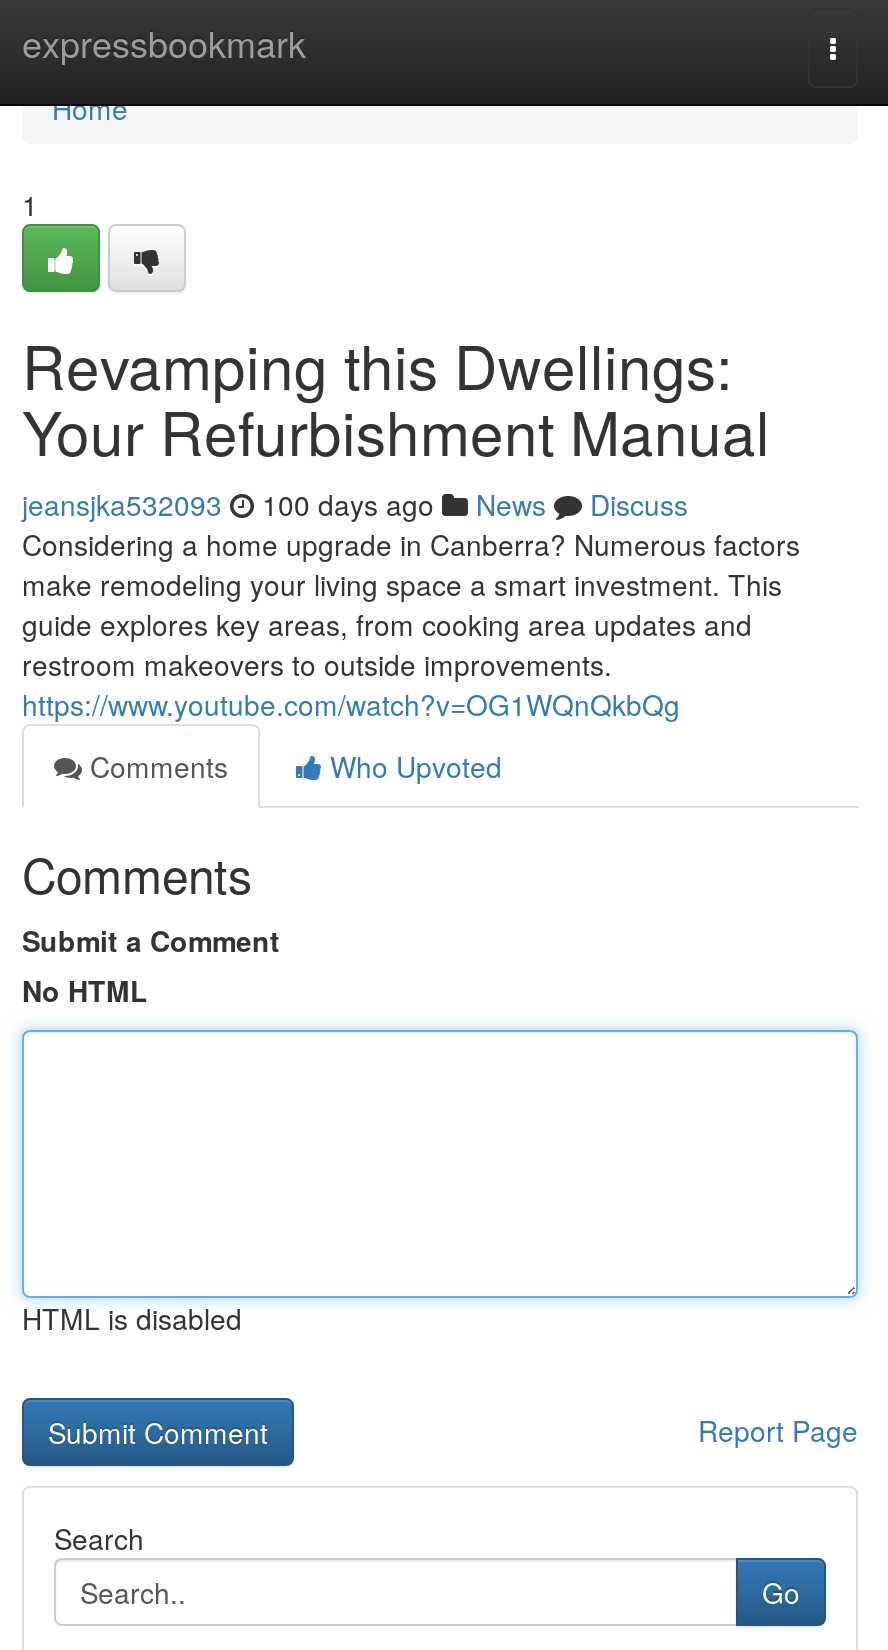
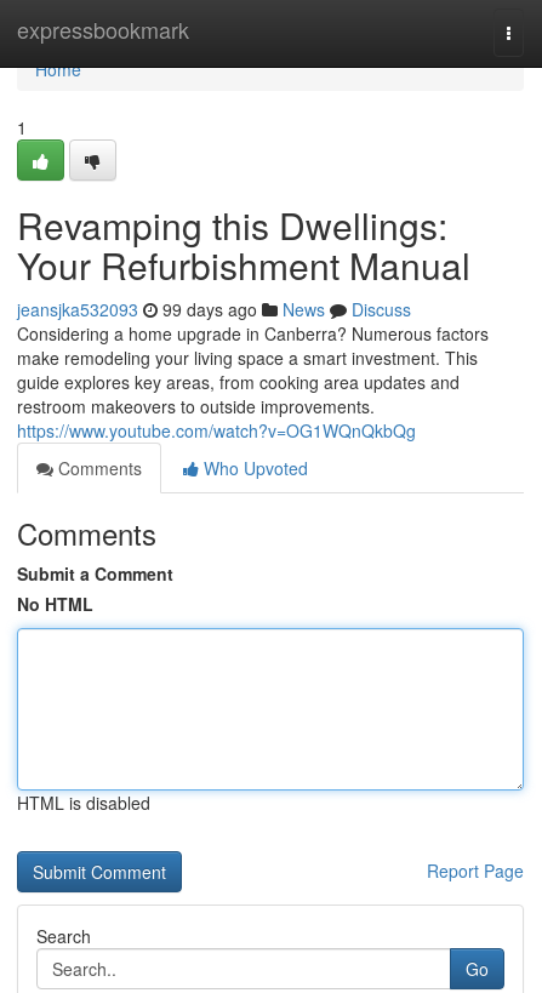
- jeansjka532093 100 days ago News Discuss
+ jeansjka532093 99 days ago News Discuss
